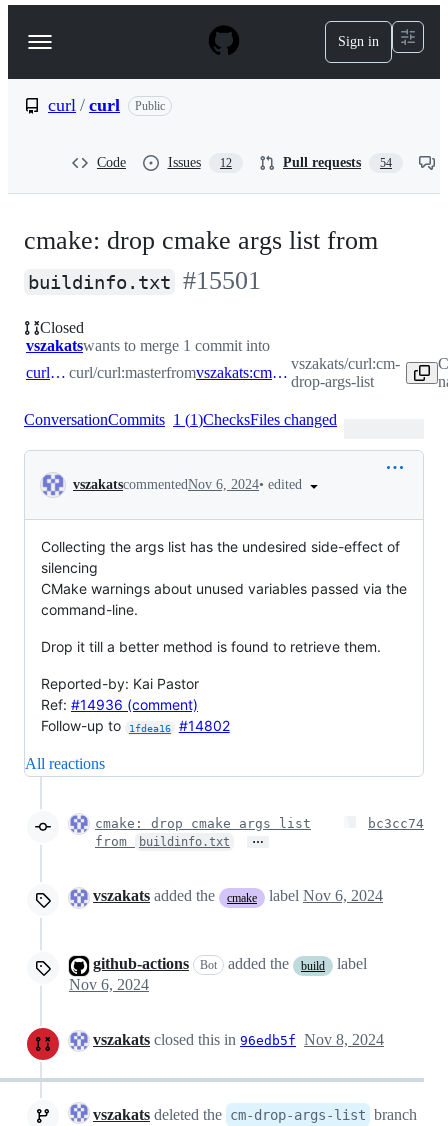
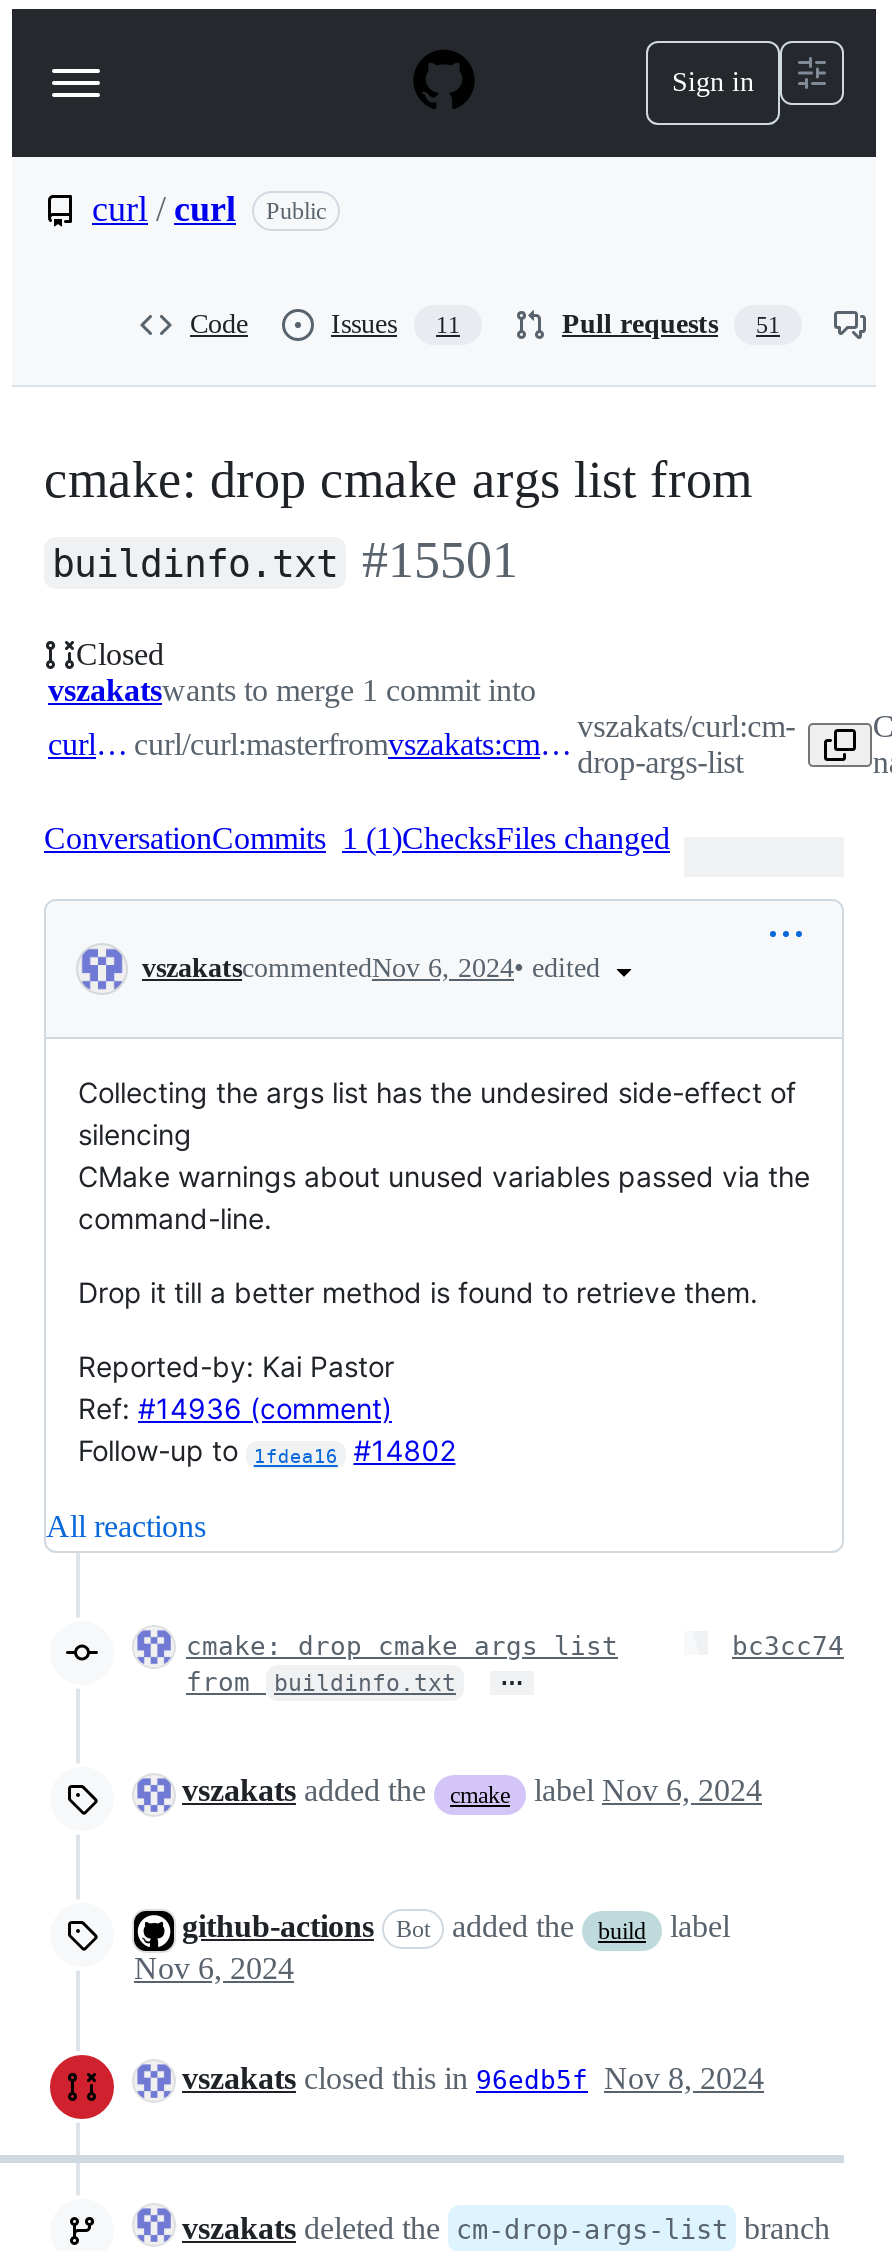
- Issues 12
+ Issues 11

- Pull requests 54
+ Pull requests 51
